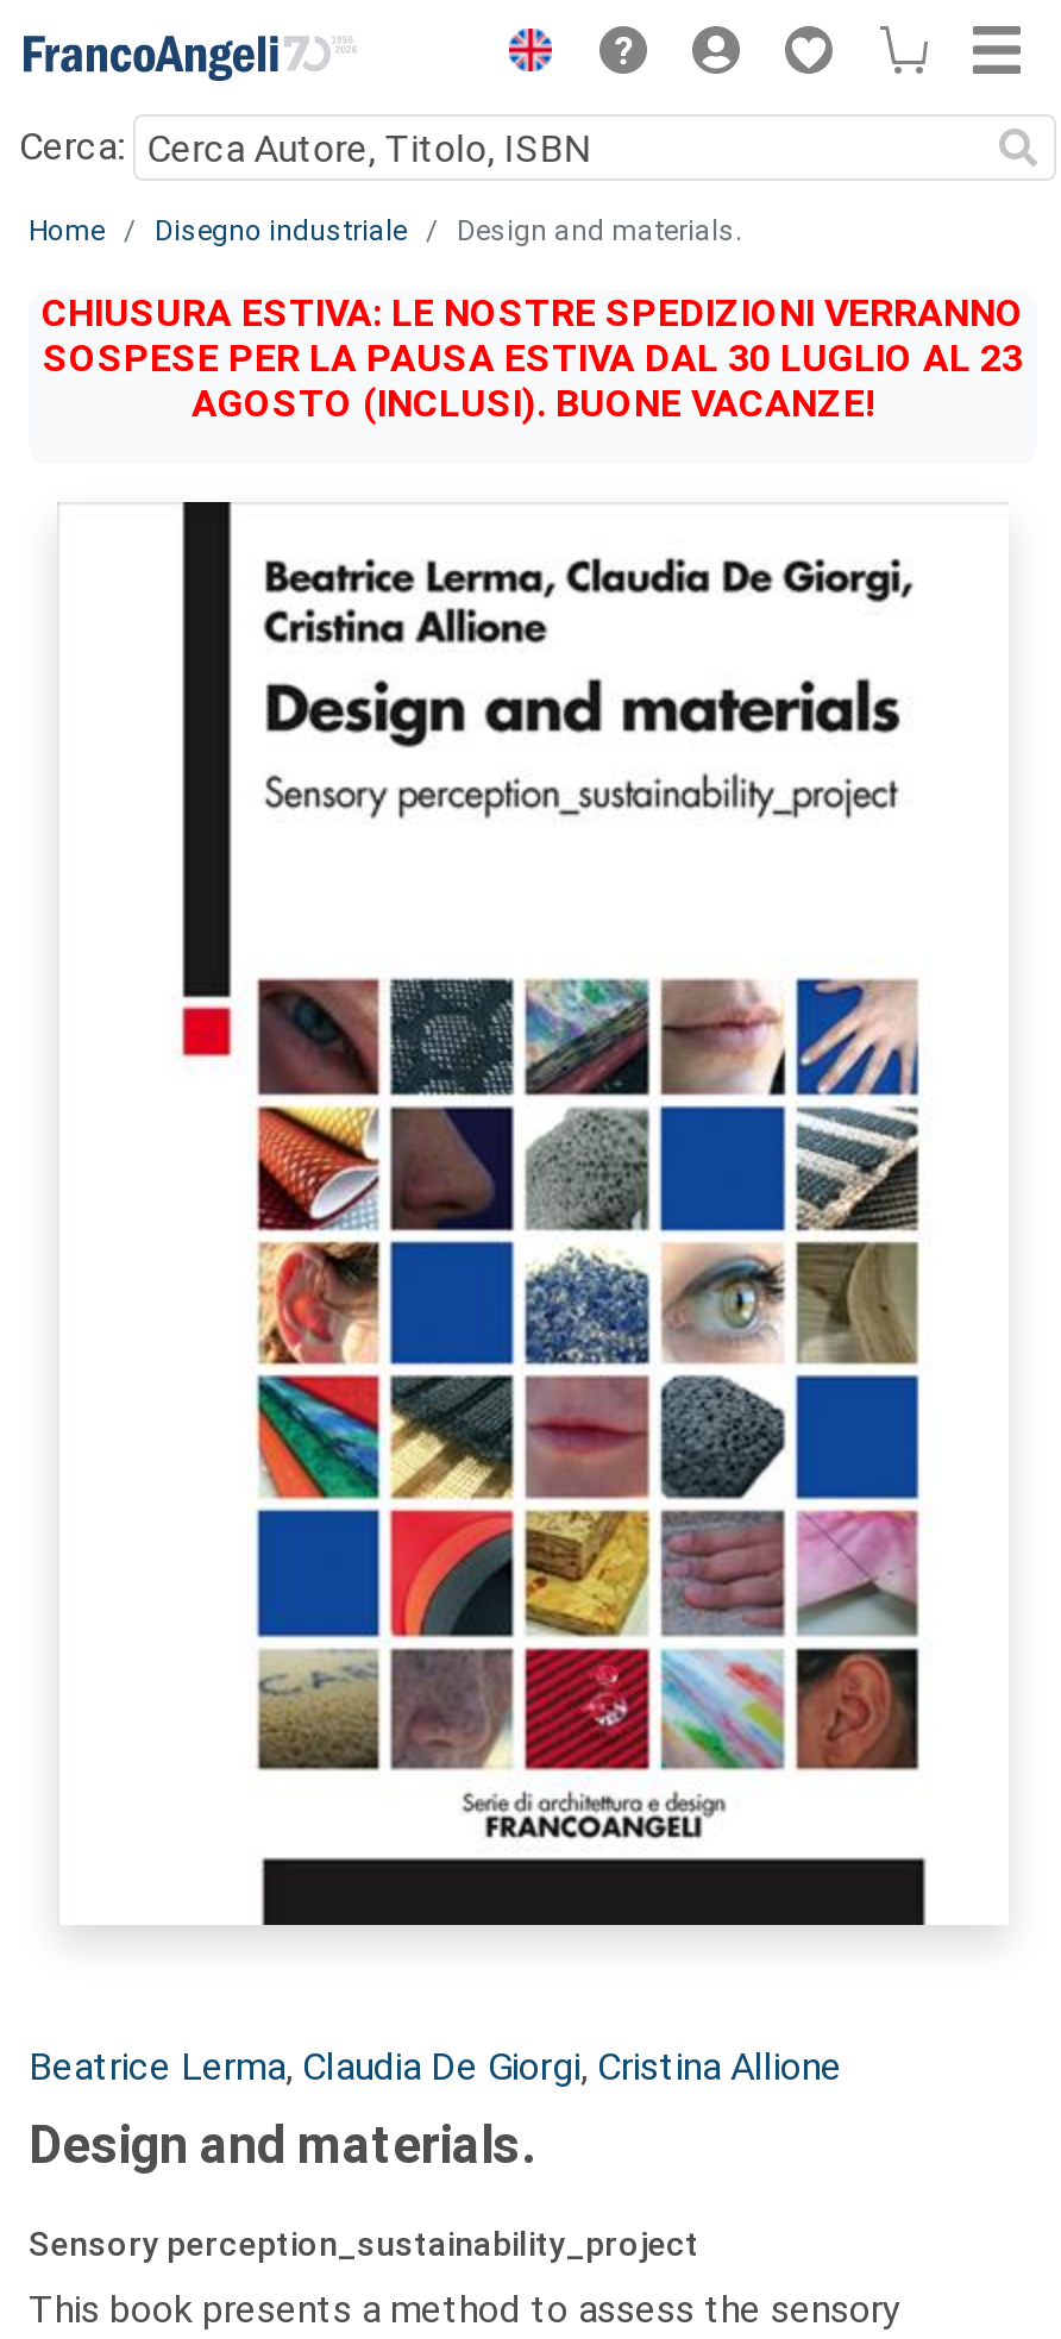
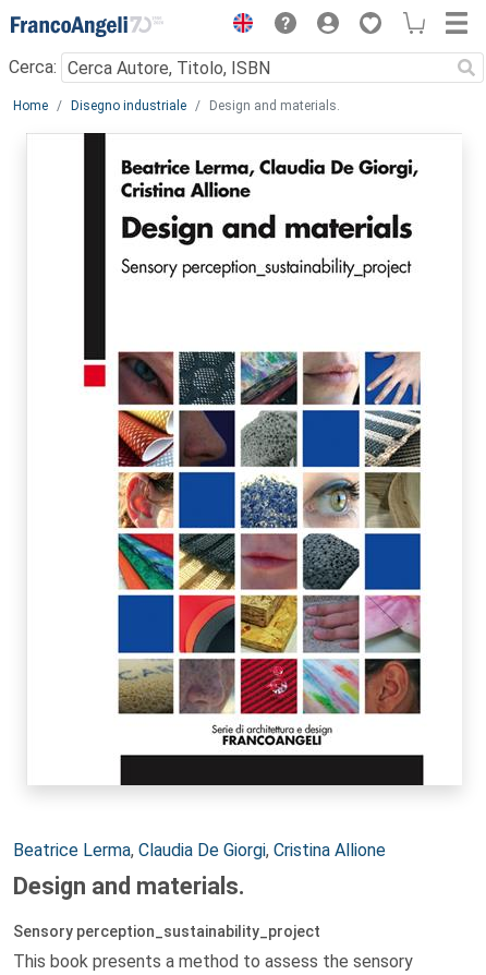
- CHIUSURA ESTIVA: LE NOSTRE SPEDIZIONI VERRANNO
- SOSPESE PER LA PAUSA ESTIVA DAL 30 LUGLIO AL 23
- AGOSTO (INCLUSI). BUONE VACANZE!
